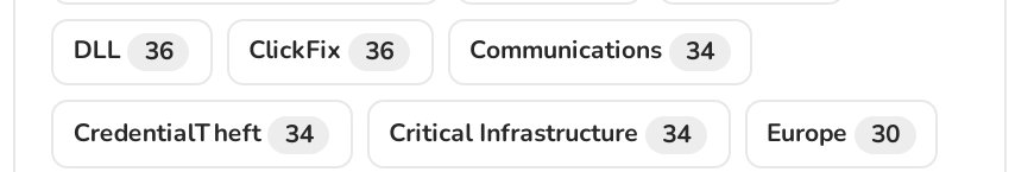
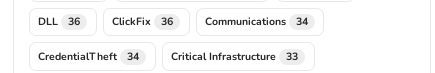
- Critical Infrastructure 34
- Europe 30
+ Critical Infrastructure 33
